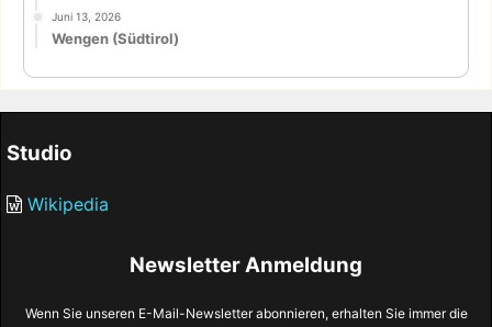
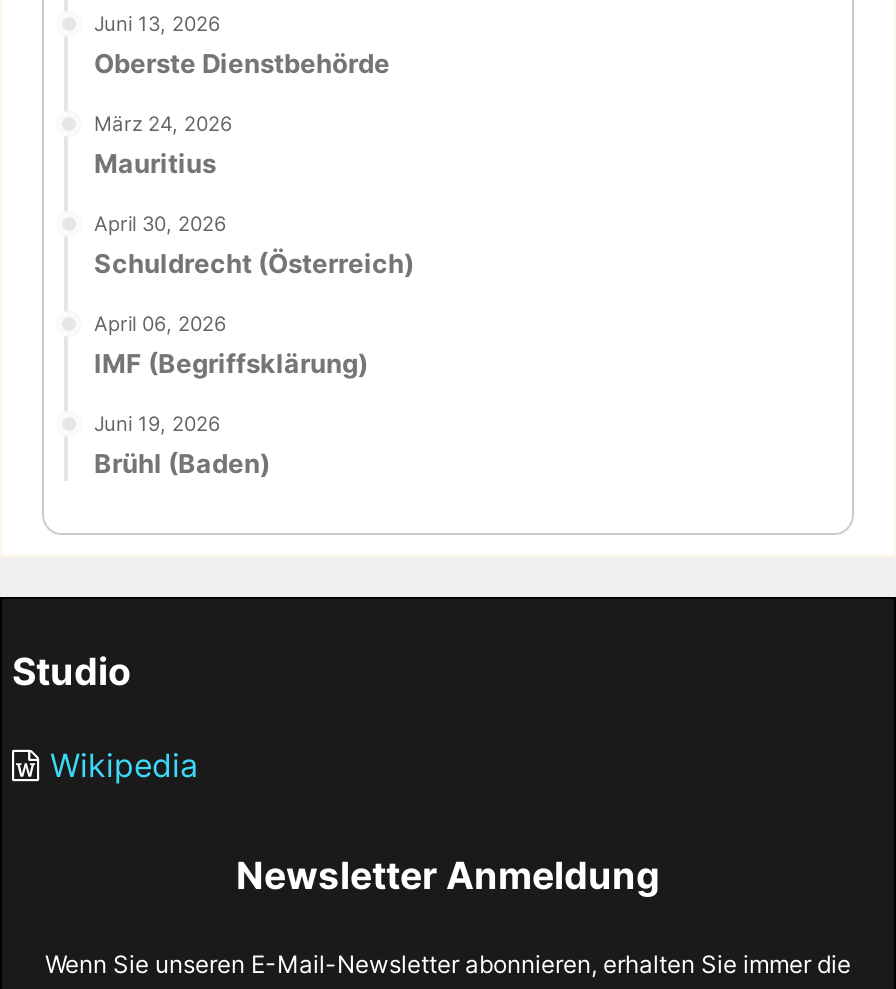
- Wengen (Südtirol)
+ Oberste Dienstbehörde
+ März 24, 2026
+ Mauritius
+ April 30, 2026
+ Schuldrecht (Österreich)
+ April 06, 2026
+ IMF (Begriffsklärung)
+ Juni 19, 2026
+ Brühl (Baden)
